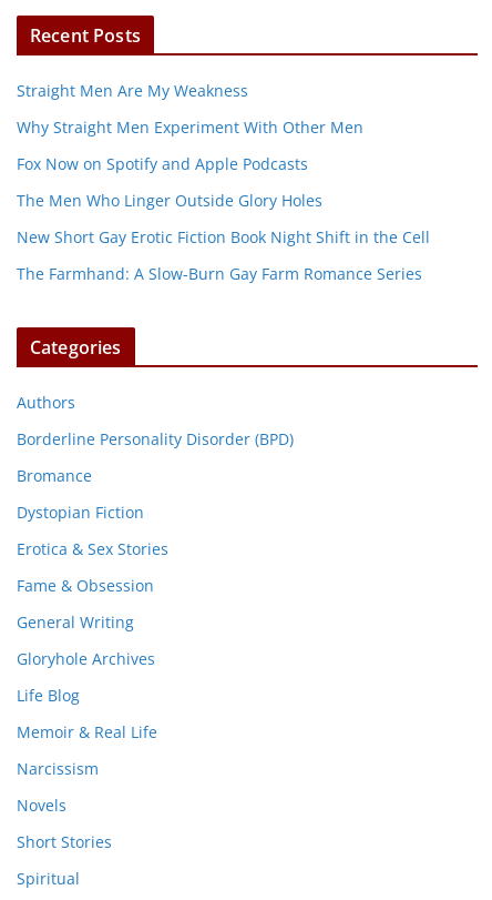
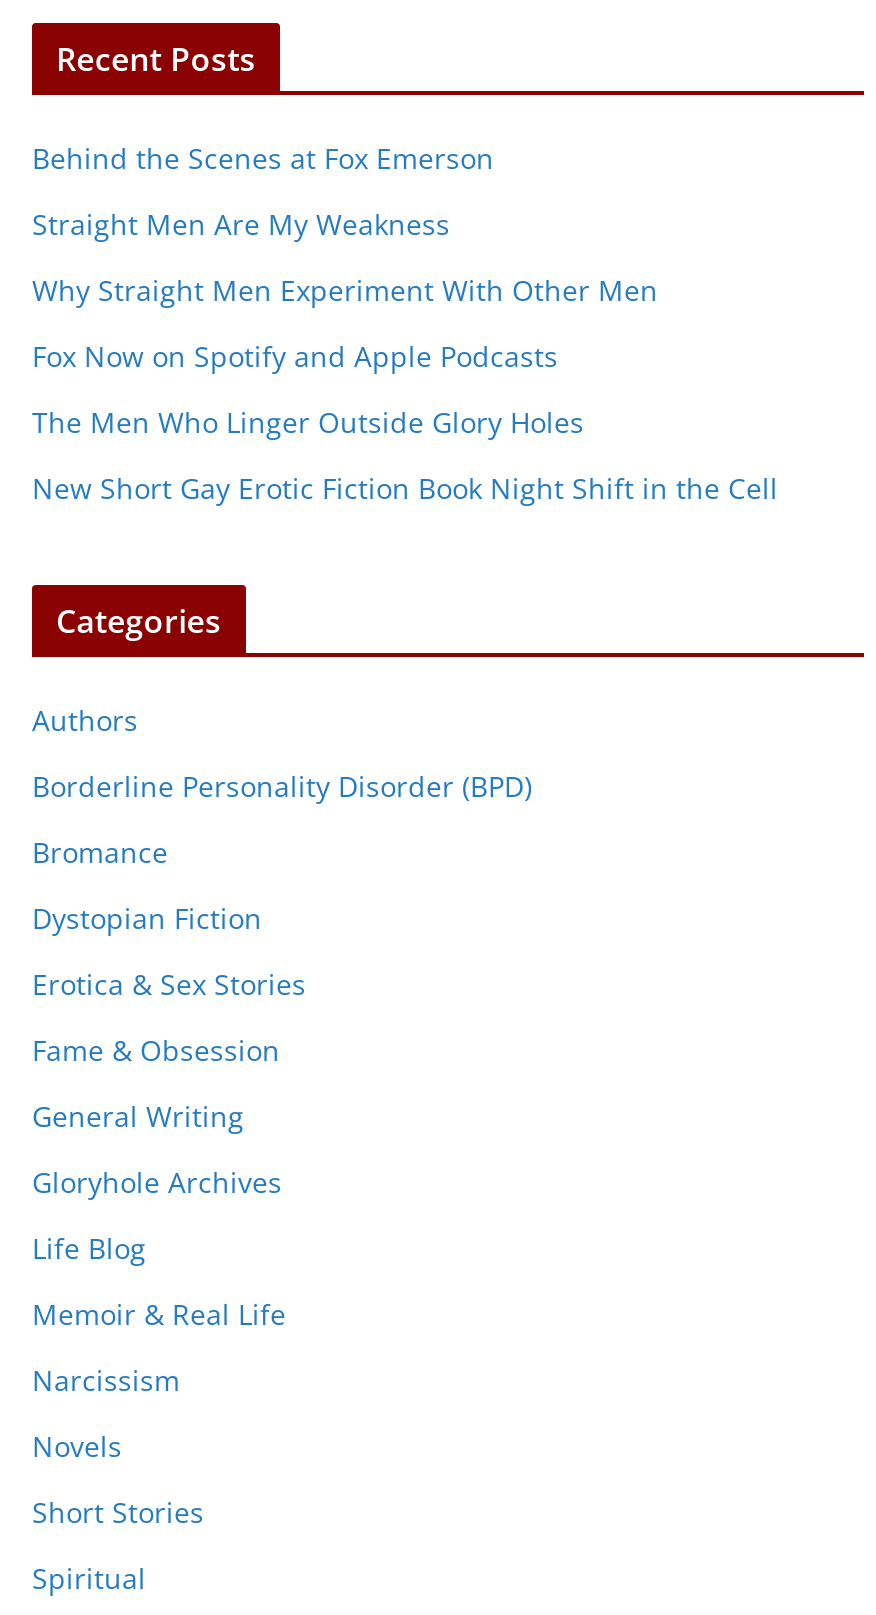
+ Behind the Scenes at Fox Emerson

moved down: Straight Men Are My Weakness | Why Straight Men Experiment With Other Men | Fox Now on Spotify and Apple Podcasts | The Men Who Linger Outside Glory Holes | New Short Gay Erotic Fiction Book Night Shift in the Cell

- The Farmhand: A Slow-Burn Gay Farm Romance Series
